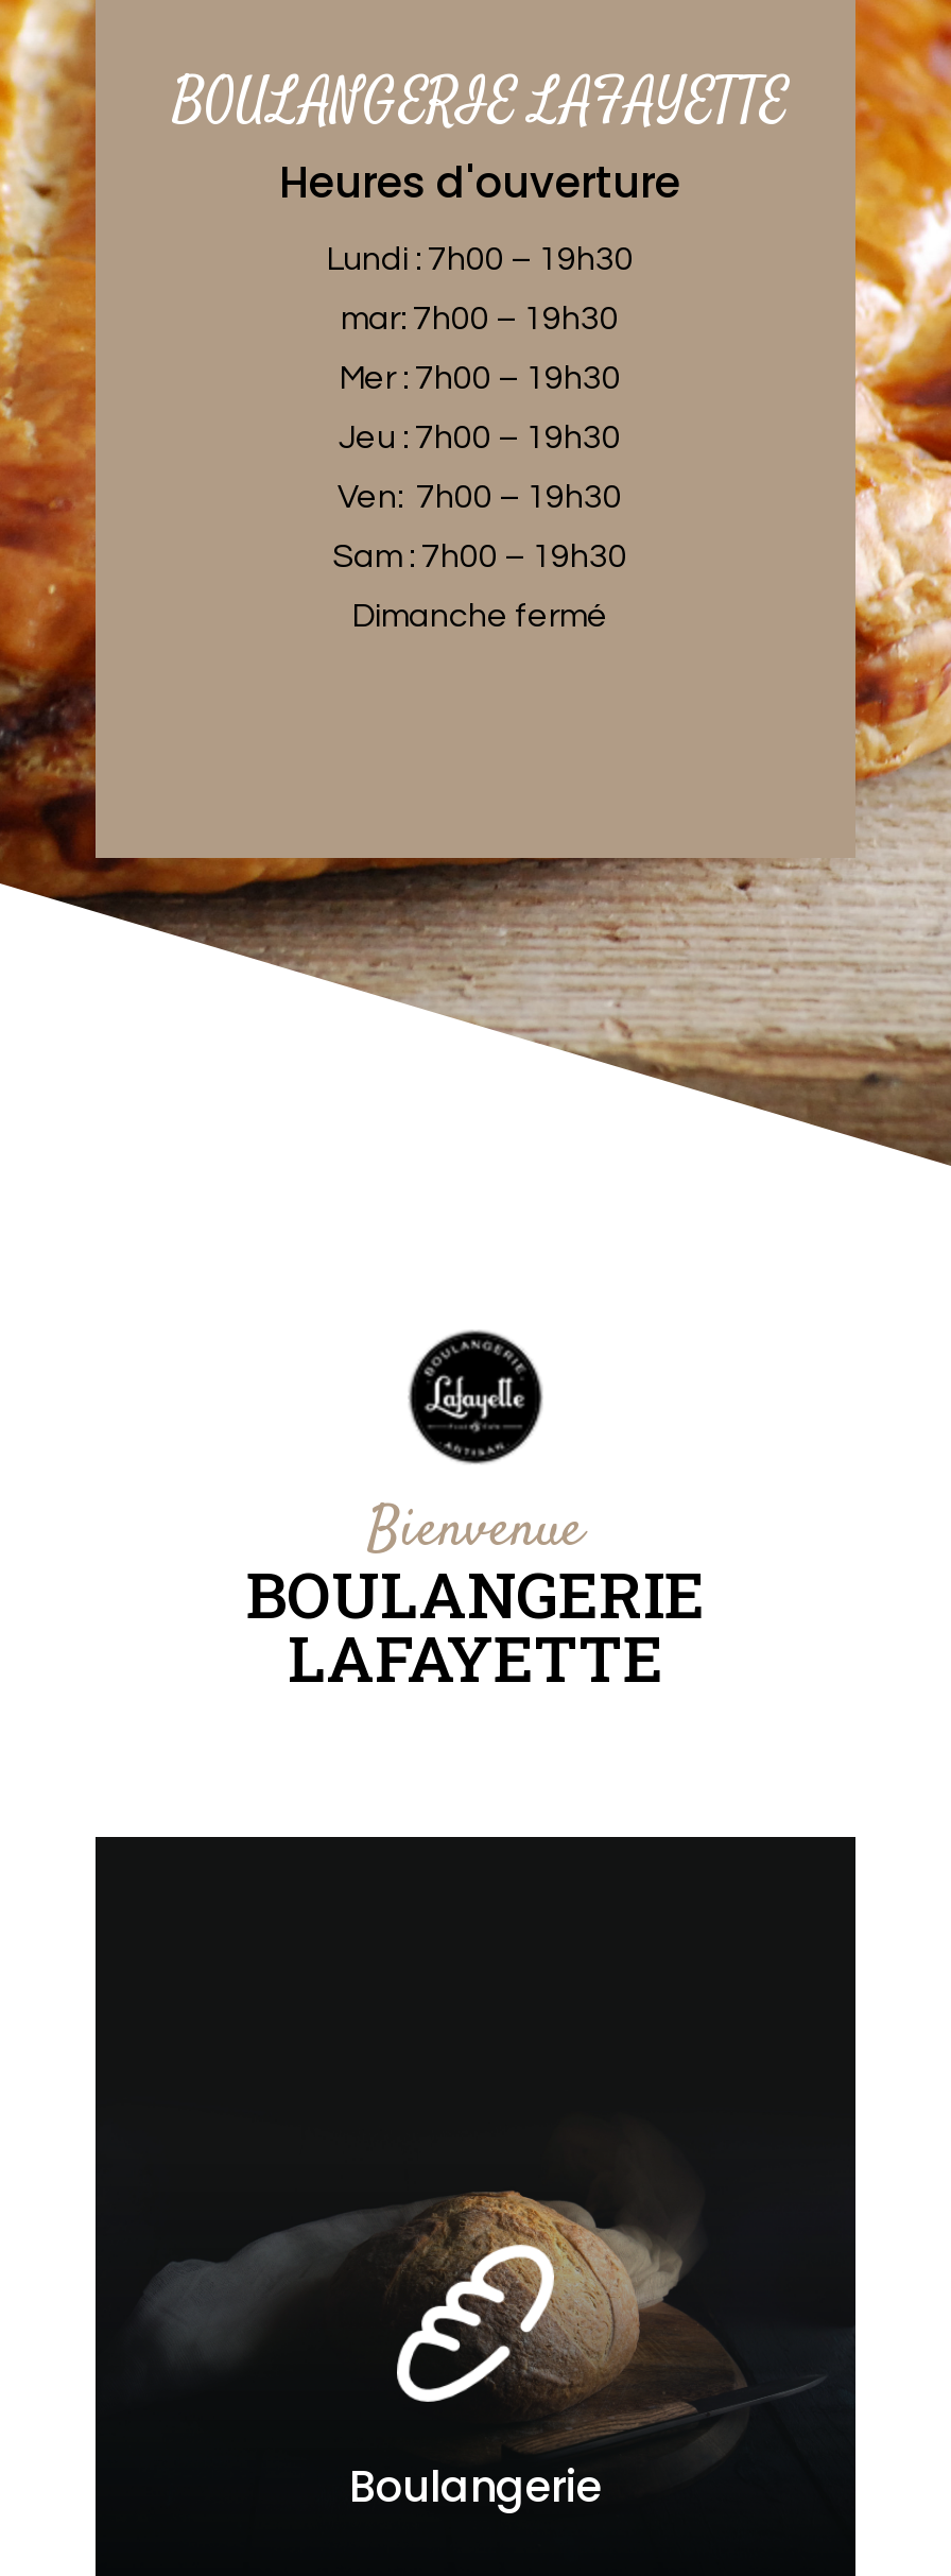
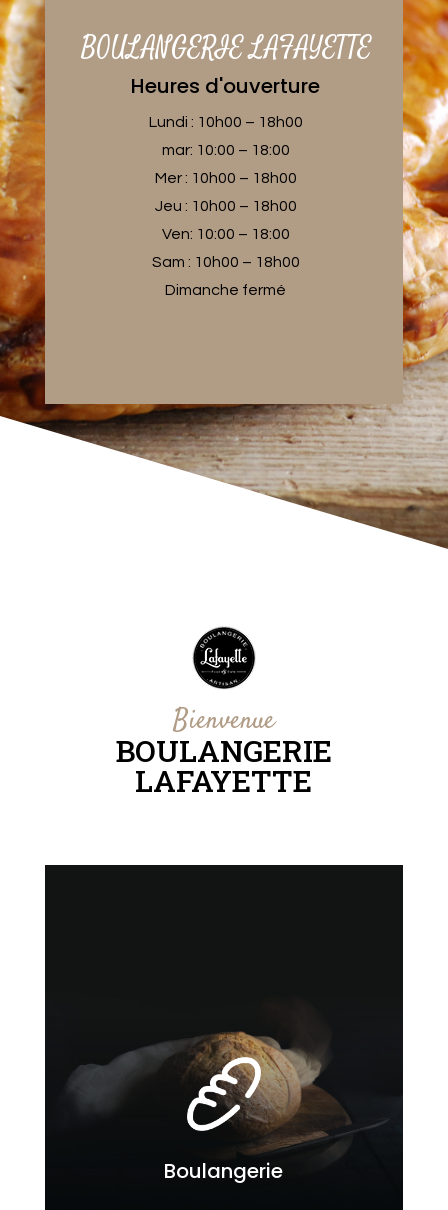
- Lundi : 7h00 – 19h30
+ Lundi : 10h00 – 18h00

- mar: 7h00 – 19h30
+ mar: 10:00 – 18:00

- Mer : 7h00 – 19h30
+ Mer : 10h00 – 18h00

- Jeu : 7h00 – 19h30
+ Jeu : 10h00 – 18h00

- Ven: 7h00 – 19h30
+ Ven: 10:00 – 18:00

- Sam : 7h00 – 19h30
+ Sam : 10h00 – 18h00
